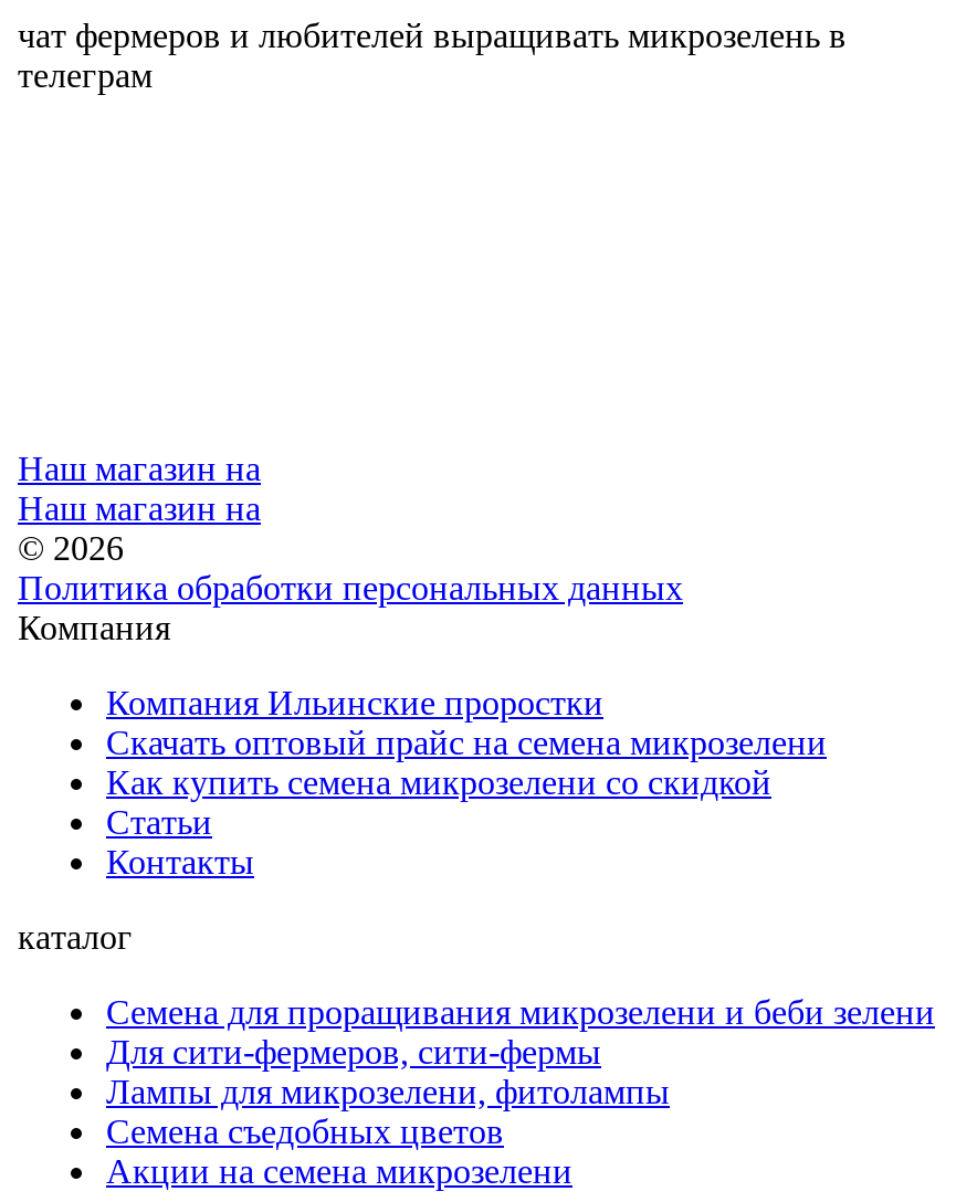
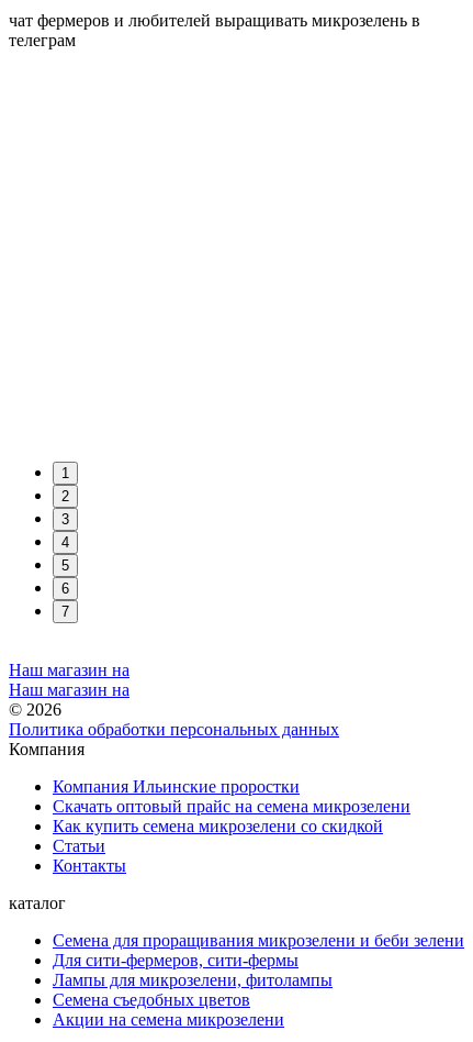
+ 1
+ 2
+ 3
+ 4
+ 5
+ 6
+ 7
